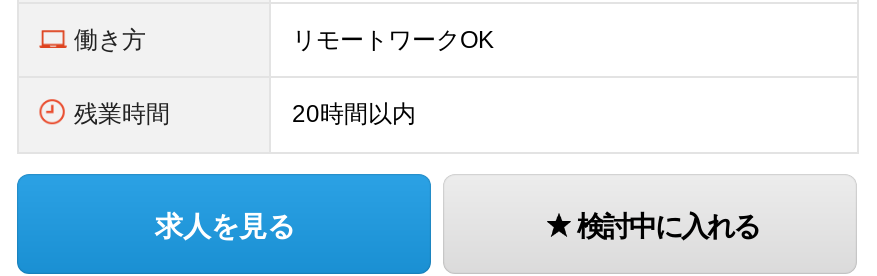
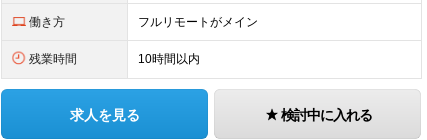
- リモートワークOK
+ フルリモートがメイン

- 20時間以内
+ 10時間以内
